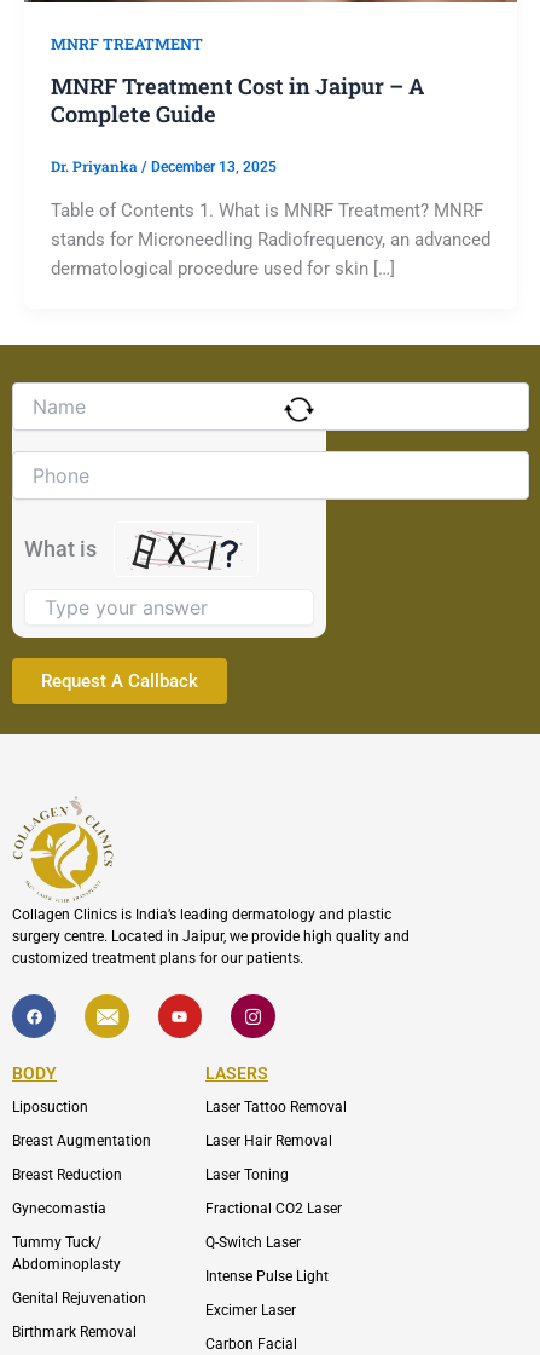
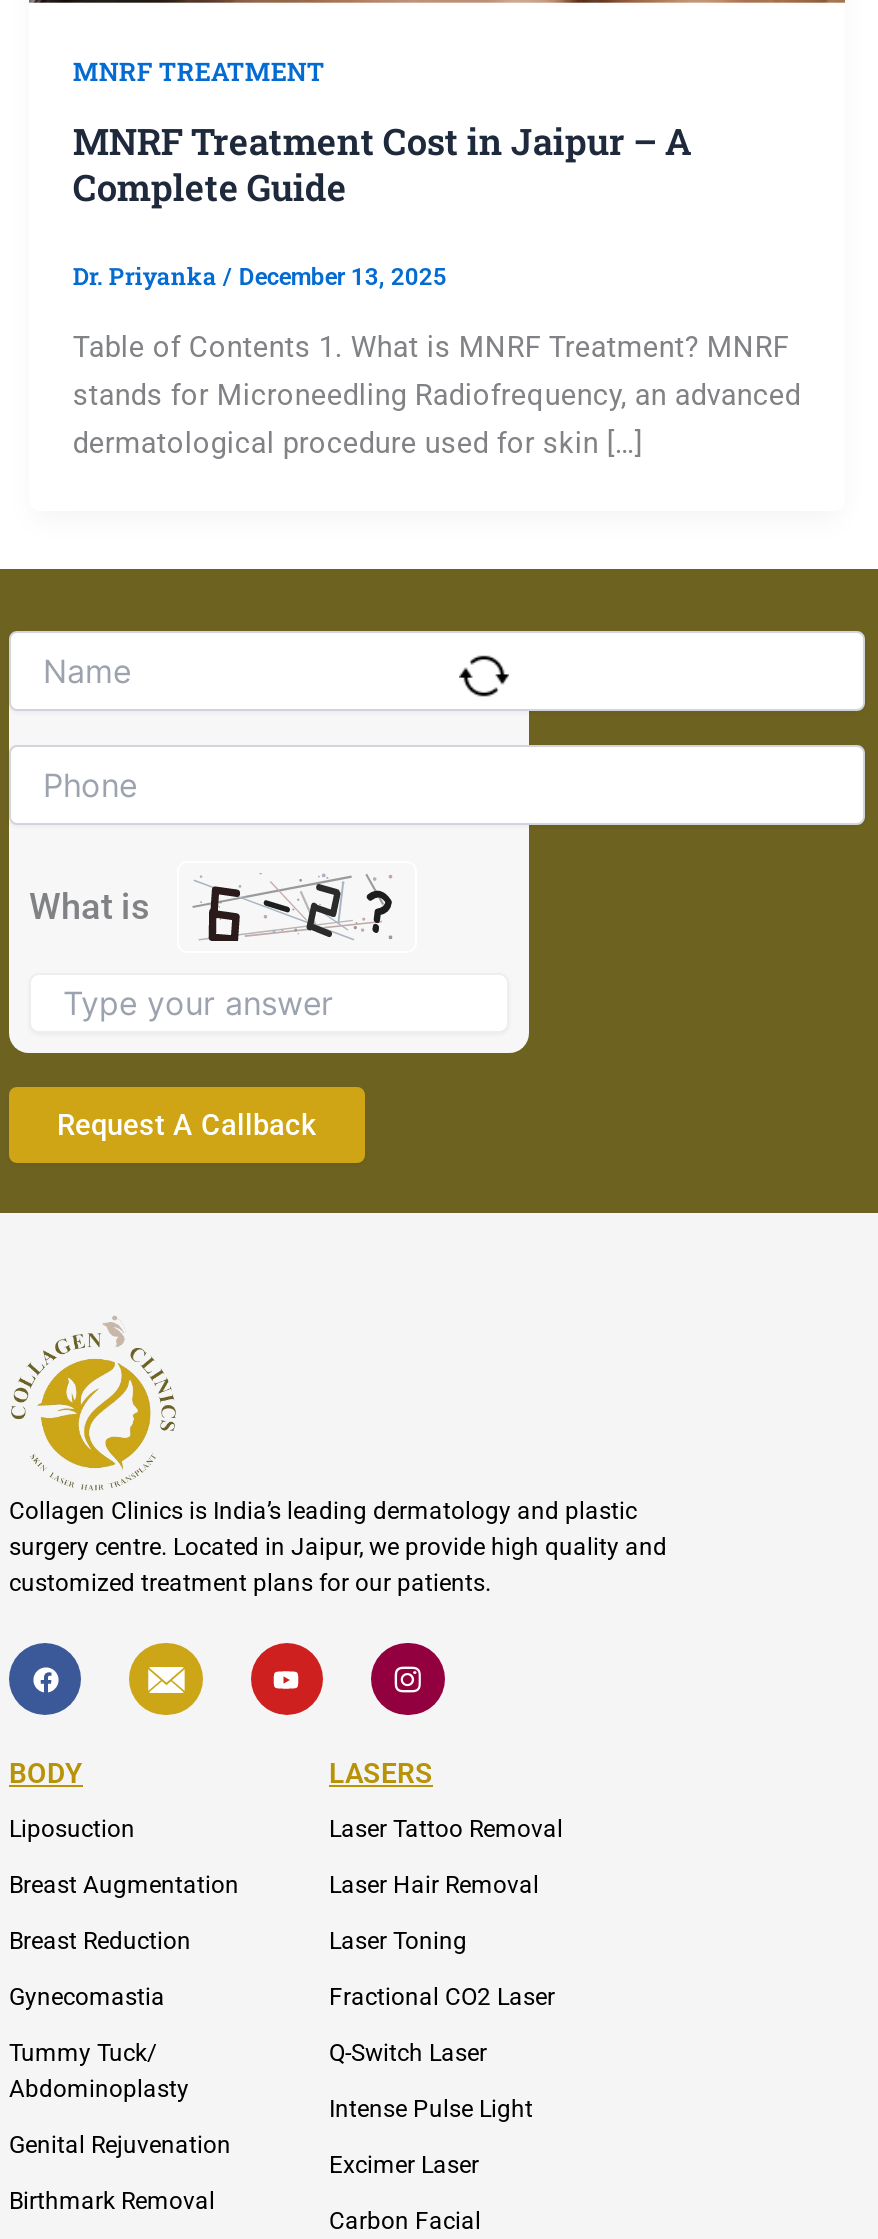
- [image]
+ [image]
